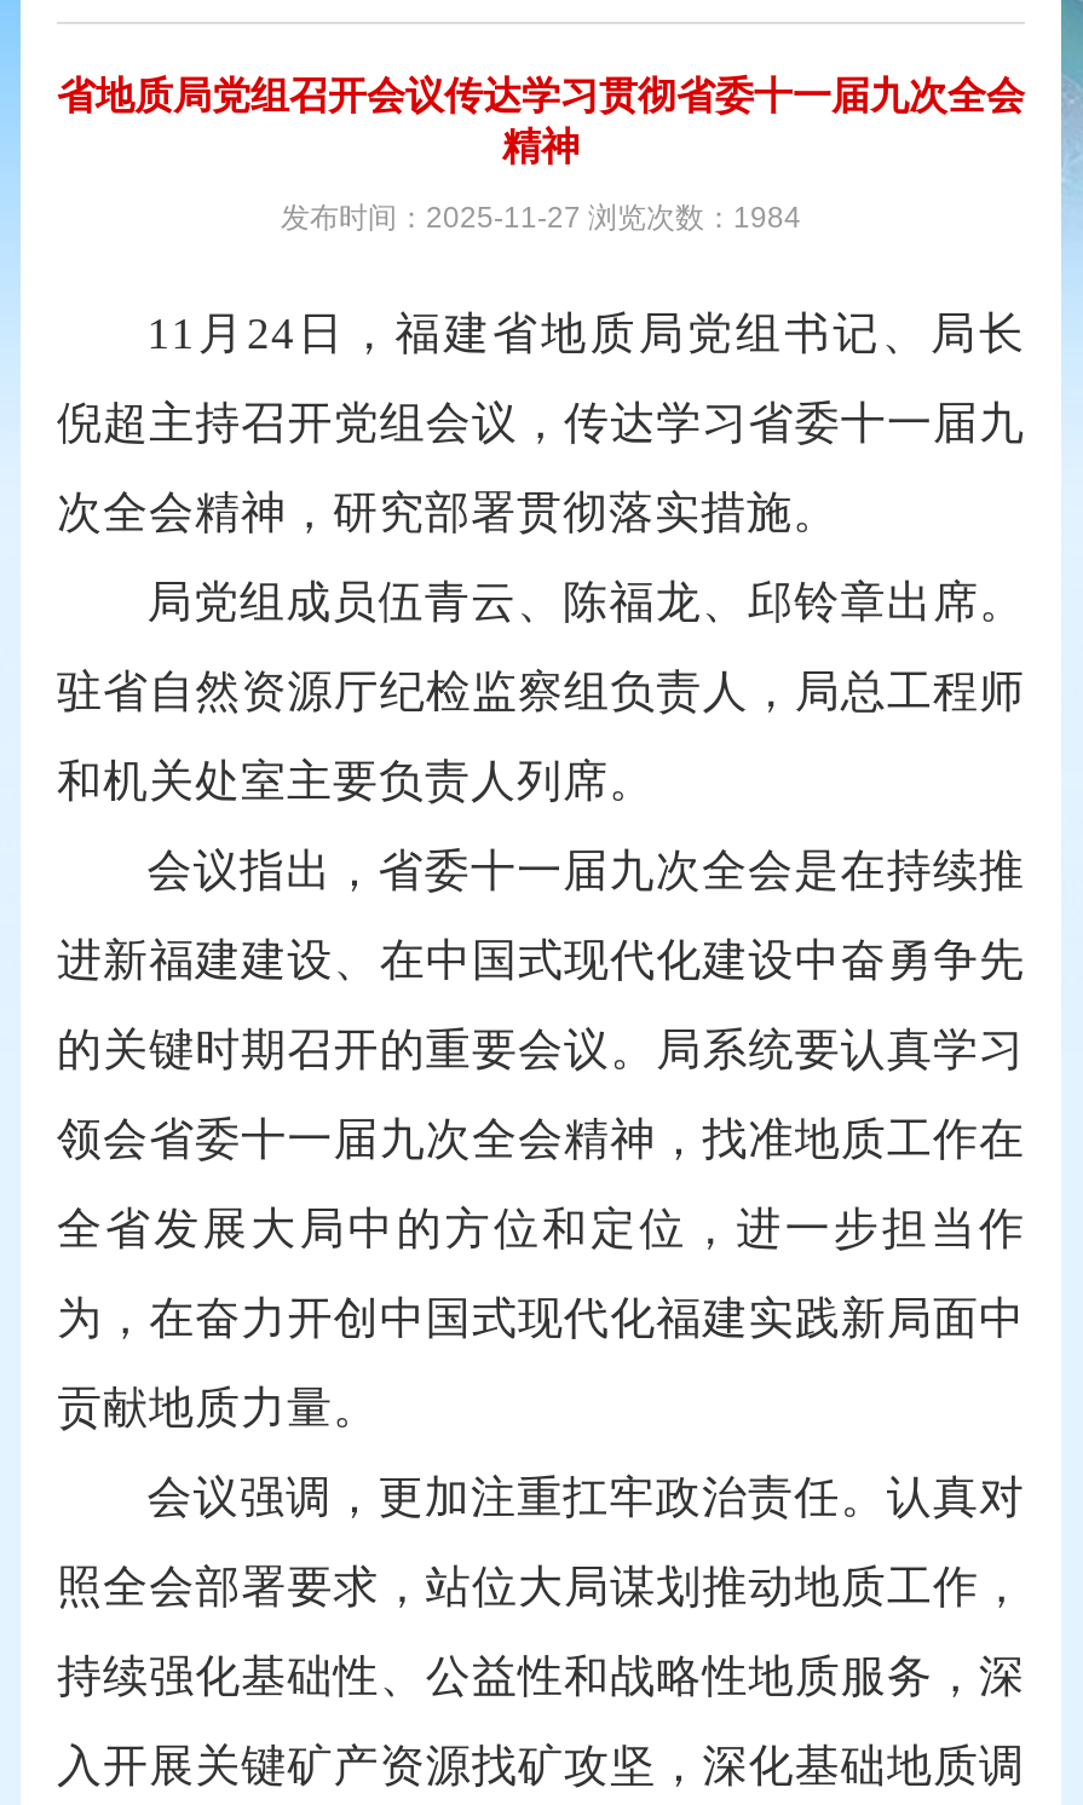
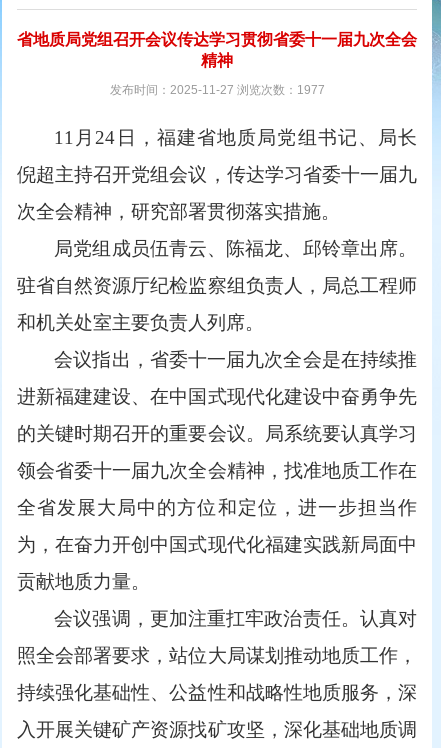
- 发布时间：2025-11-27 浏览次数：1984
+ 发布时间：2025-11-27 浏览次数：1977
